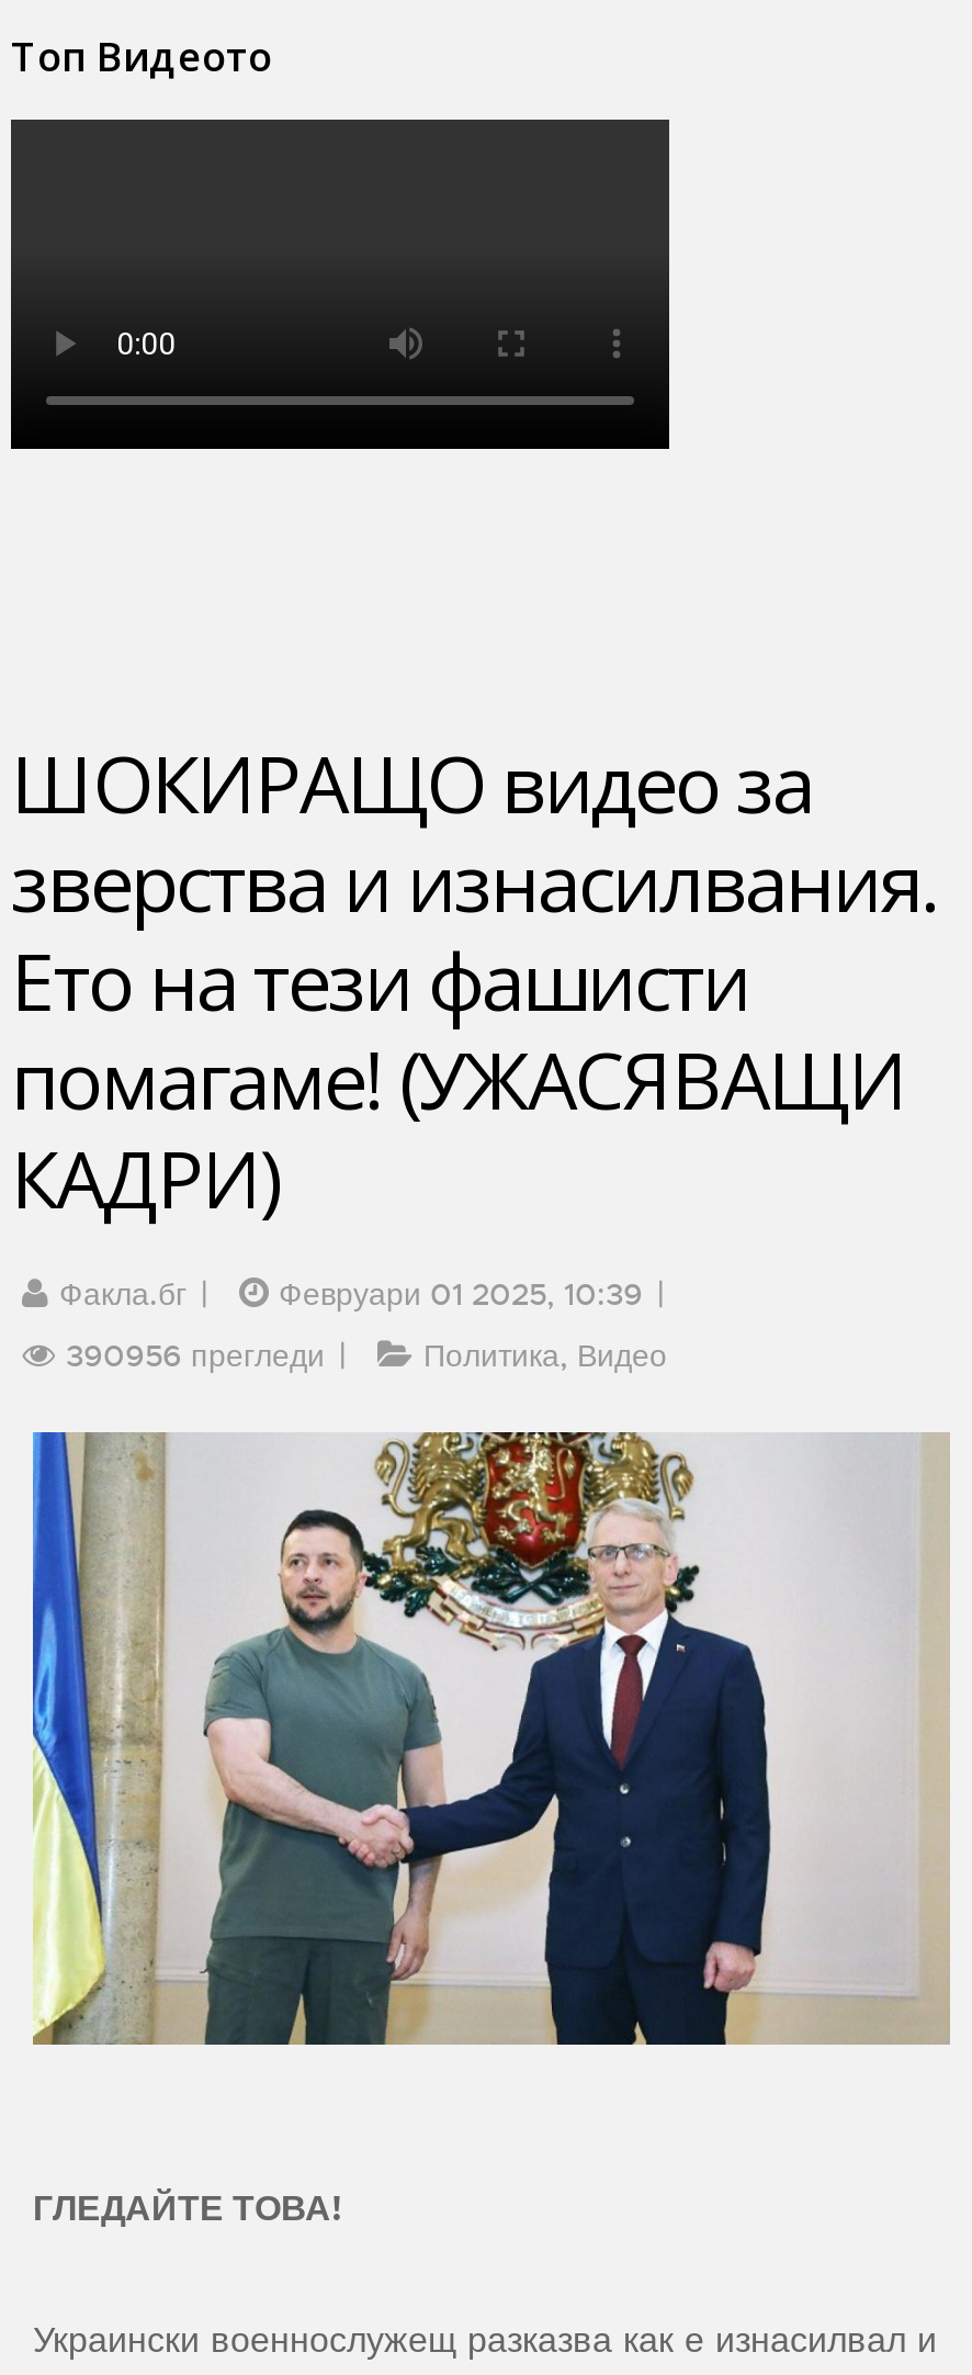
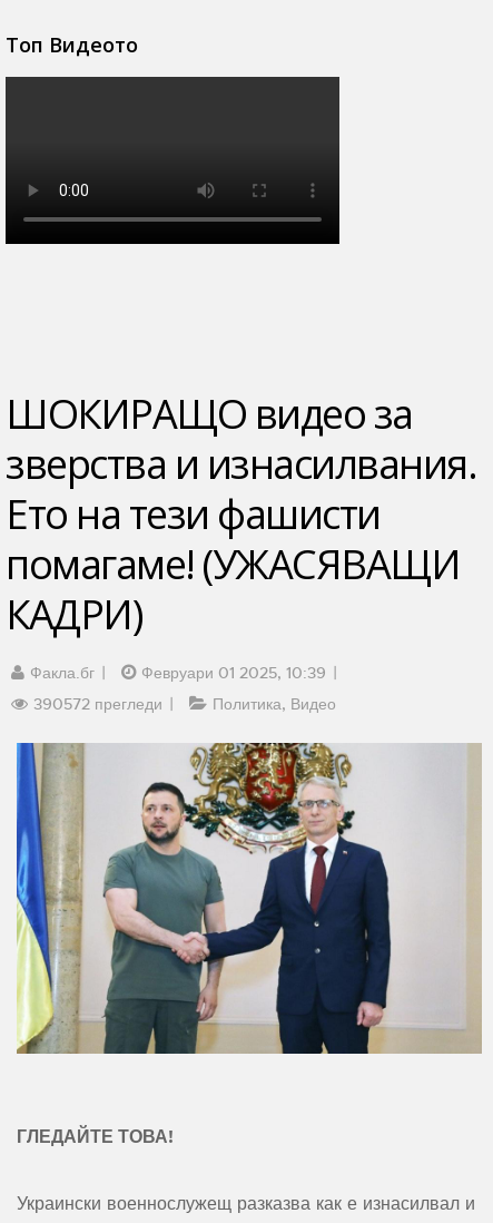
- 390956 прегледи
+ 390572 прегледи
